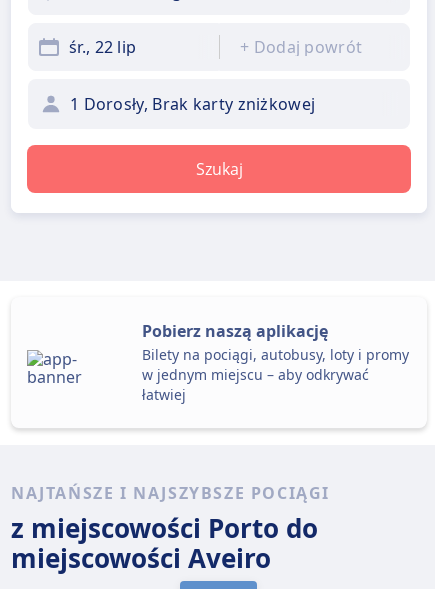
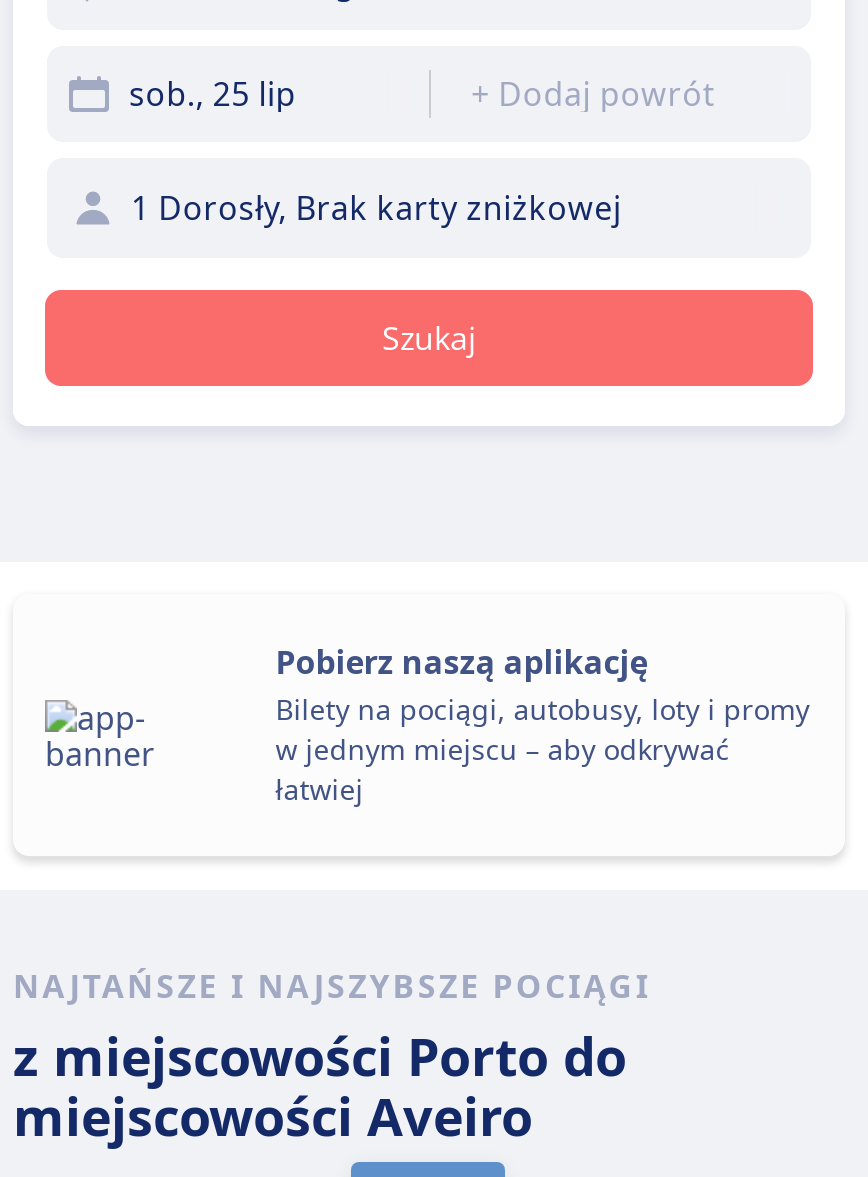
- śr., 22 lip
+ sob., 25 lip
